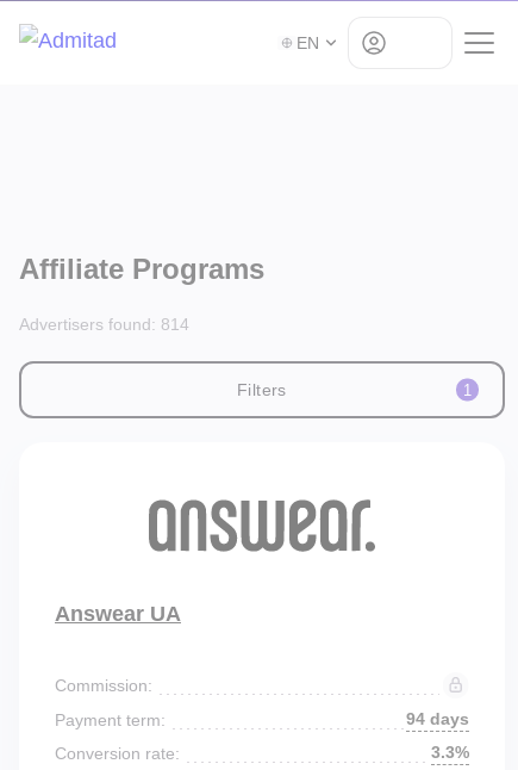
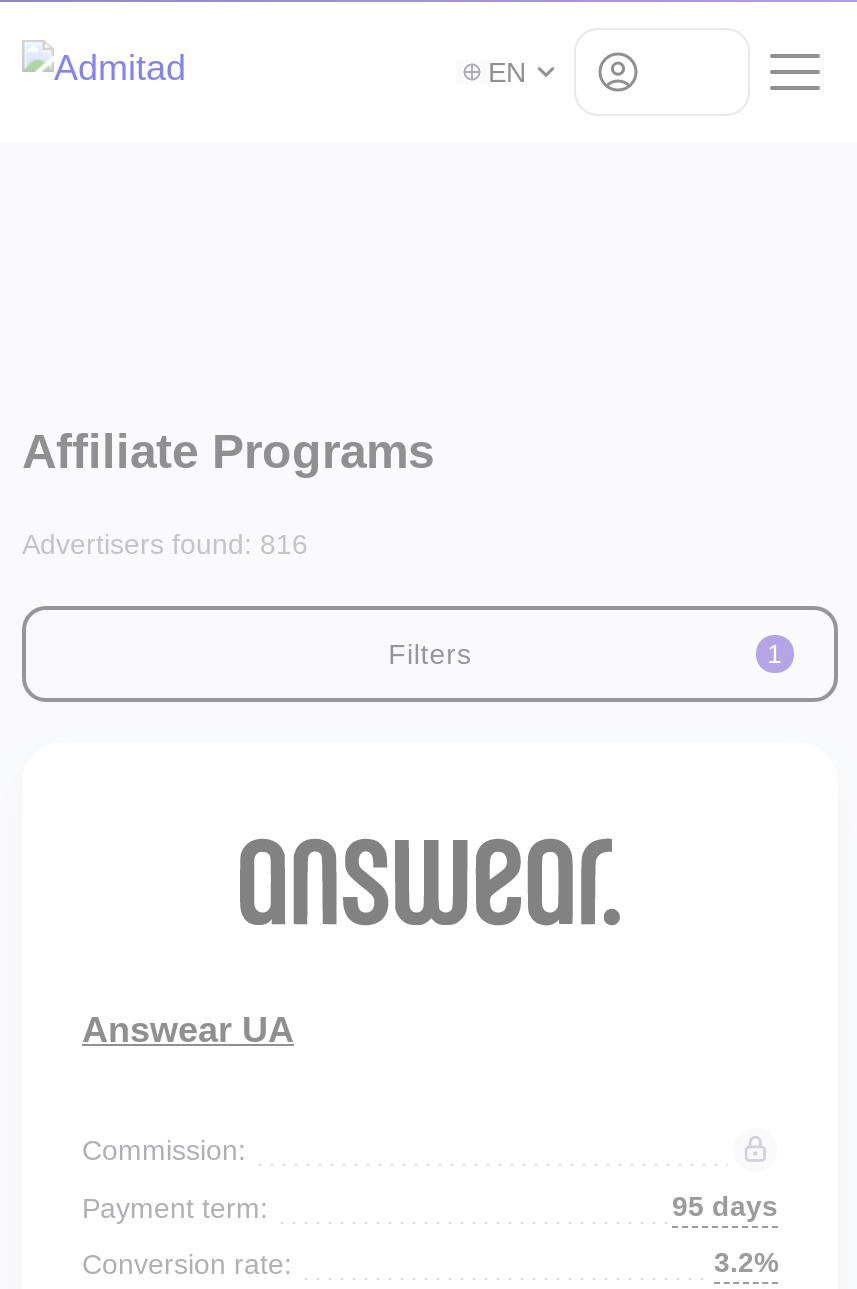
- Advertisers found: 814
+ Advertisers found: 816

- 94 days
+ 95 days

- 3.3%
+ 3.2%
